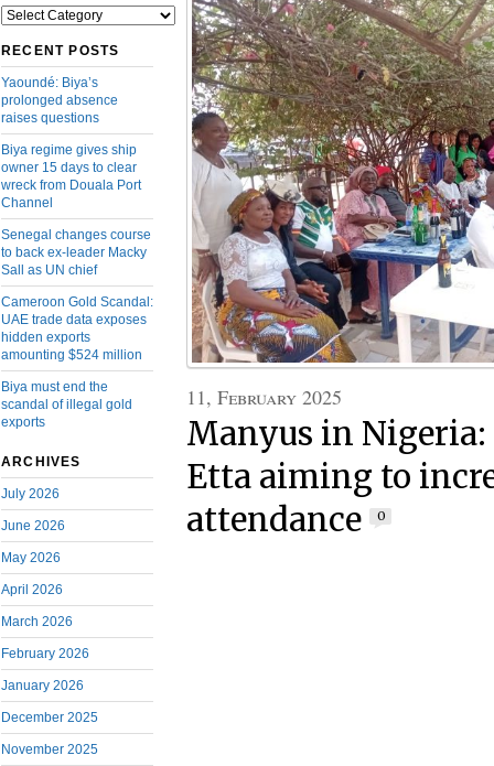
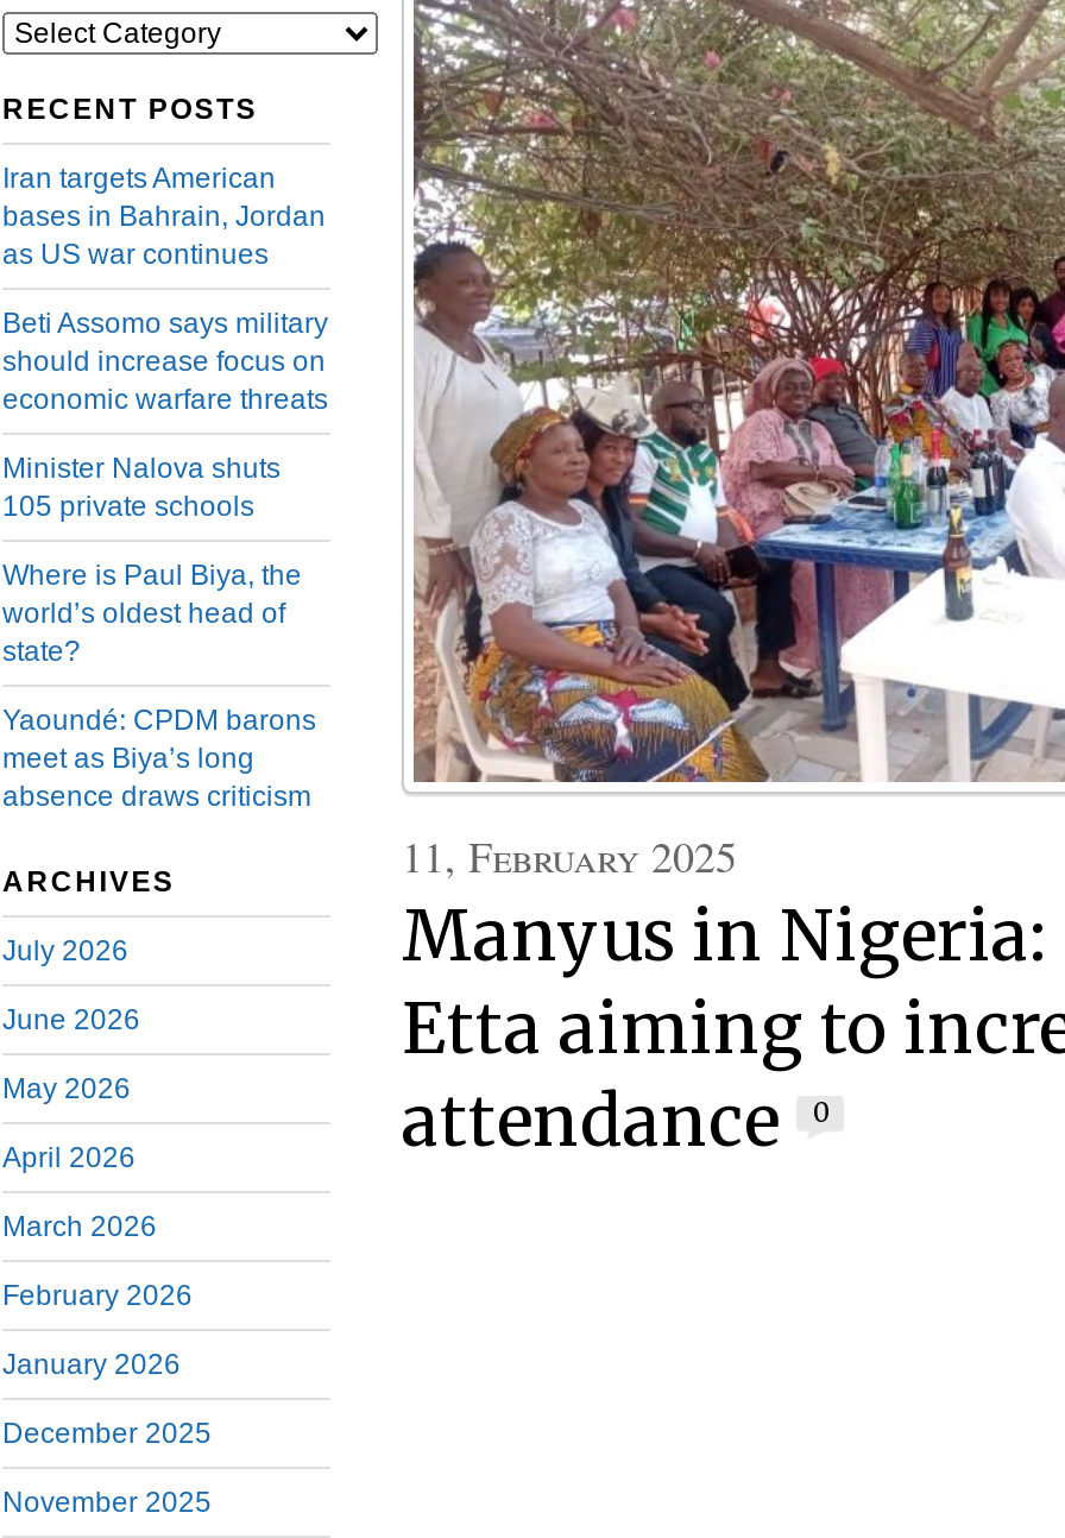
- Yaoundé: Biya’s
- prolonged absence
- raises questions
+ Iran targets American
+ bases in Bahrain, Jordan
+ as US war continues

- Biya regime gives ship
- owner 15 days to clear
- wreck from Douala Port
- Channel
+ Beti Assomo says military
+ should increase focus on
+ economic warfare threats

- Senegal changes course
- to back ex-leader Macky
- Sall as UN chief
+ Minister Nalova shuts
+ 105 private schools

- Cameroon Gold Scandal:
- UAE trade data exposes
- hidden exports
- amounting $524 million
+ Where is Paul Biya, the
+ world’s oldest head of
+ state?

- Biya must end the
- scandal of illegal gold
- exports
+ Yaoundé: CPDM barons
+ meet as Biya’s long
+ absence draws criticism
